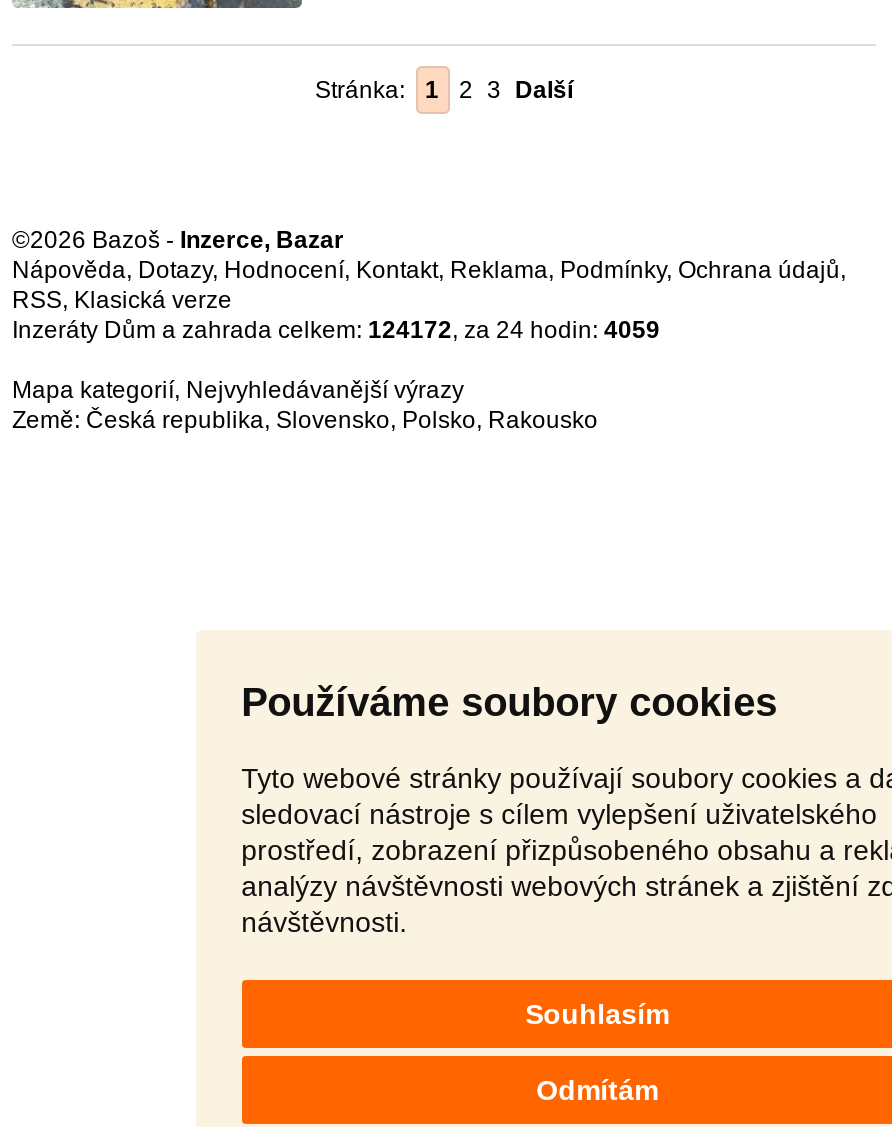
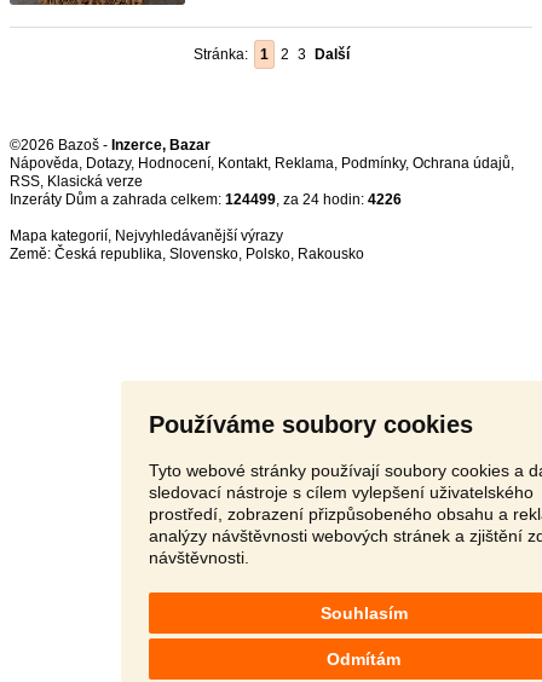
- Inzeráty Dům a zahrada celkem: 124172, za 24 hodin: 4059
+ Inzeráty Dům a zahrada celkem: 124499, za 24 hodin: 4226
